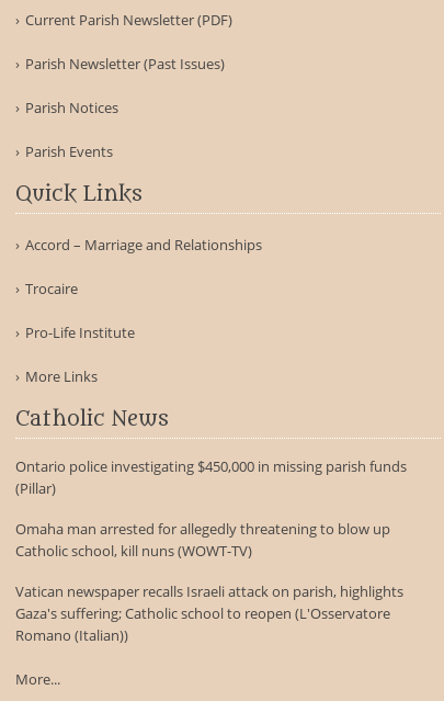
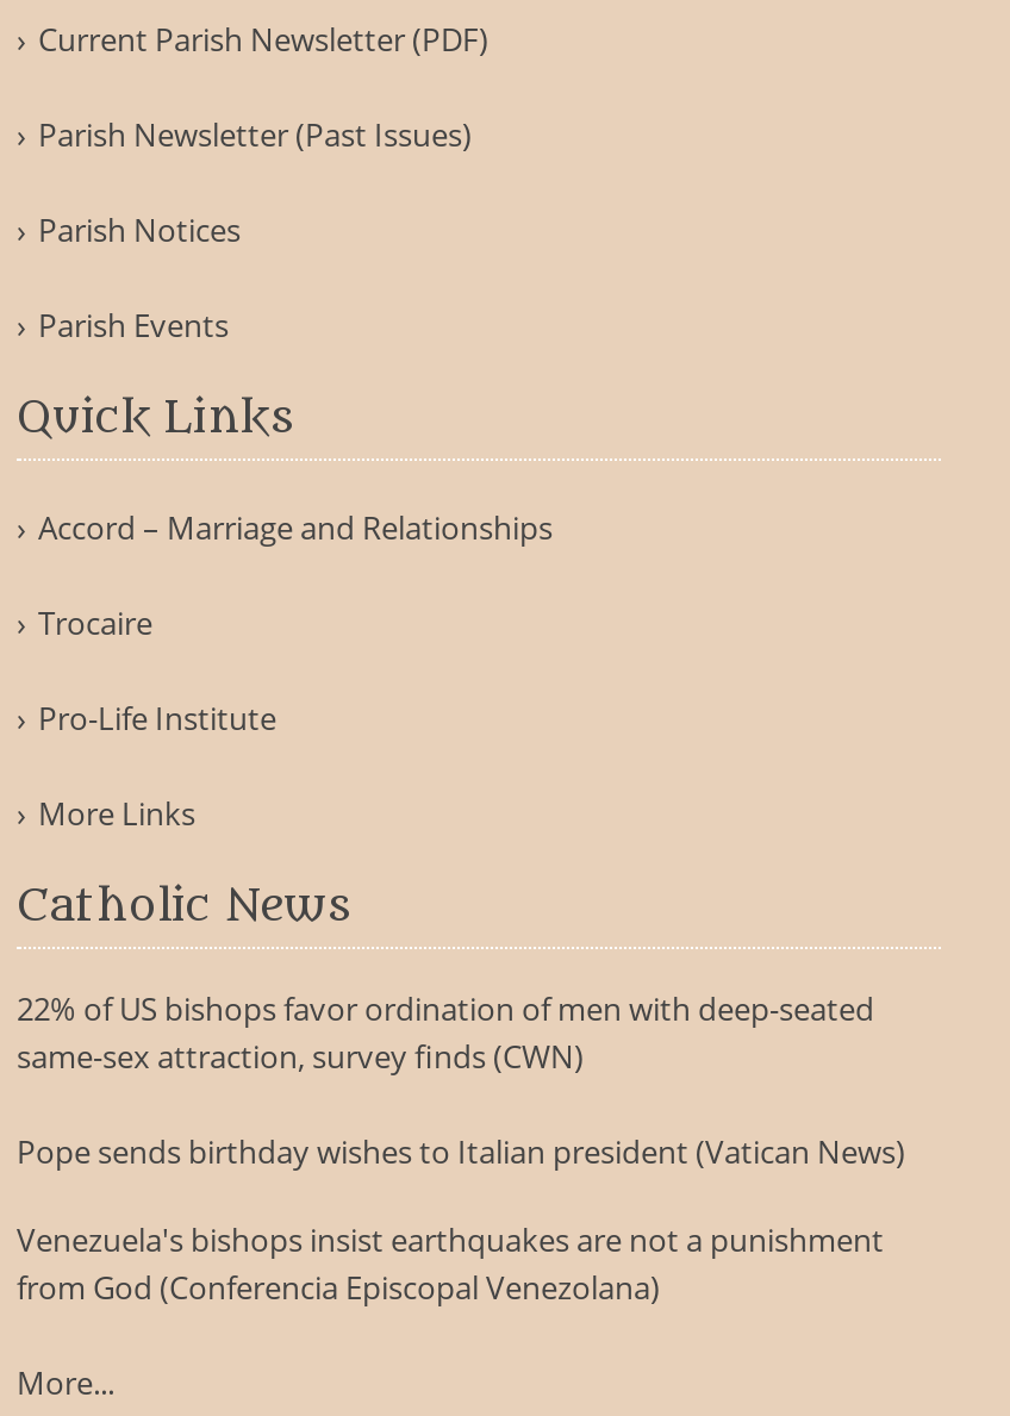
- Ontario police investigating $450,000 in missing parish funds
- (Pillar)
+ 22% of US bishops favor ordination of men with deep-seated
+ same-sex attraction, survey finds (CWN)

- Omaha man arrested for allegedly threatening to blow up
- Catholic school, kill nuns (WOWT-TV)
+ Pope sends birthday wishes to Italian president (Vatican News)

- Vatican newspaper recalls Israeli attack on parish, highlights
- Gaza's suffering; Catholic school to reopen (L'Osservatore
- Romano (Italian))
+ Venezuela's bishops insist earthquakes are not a punishment
+ from God (Conferencia Episcopal Venezolana)
